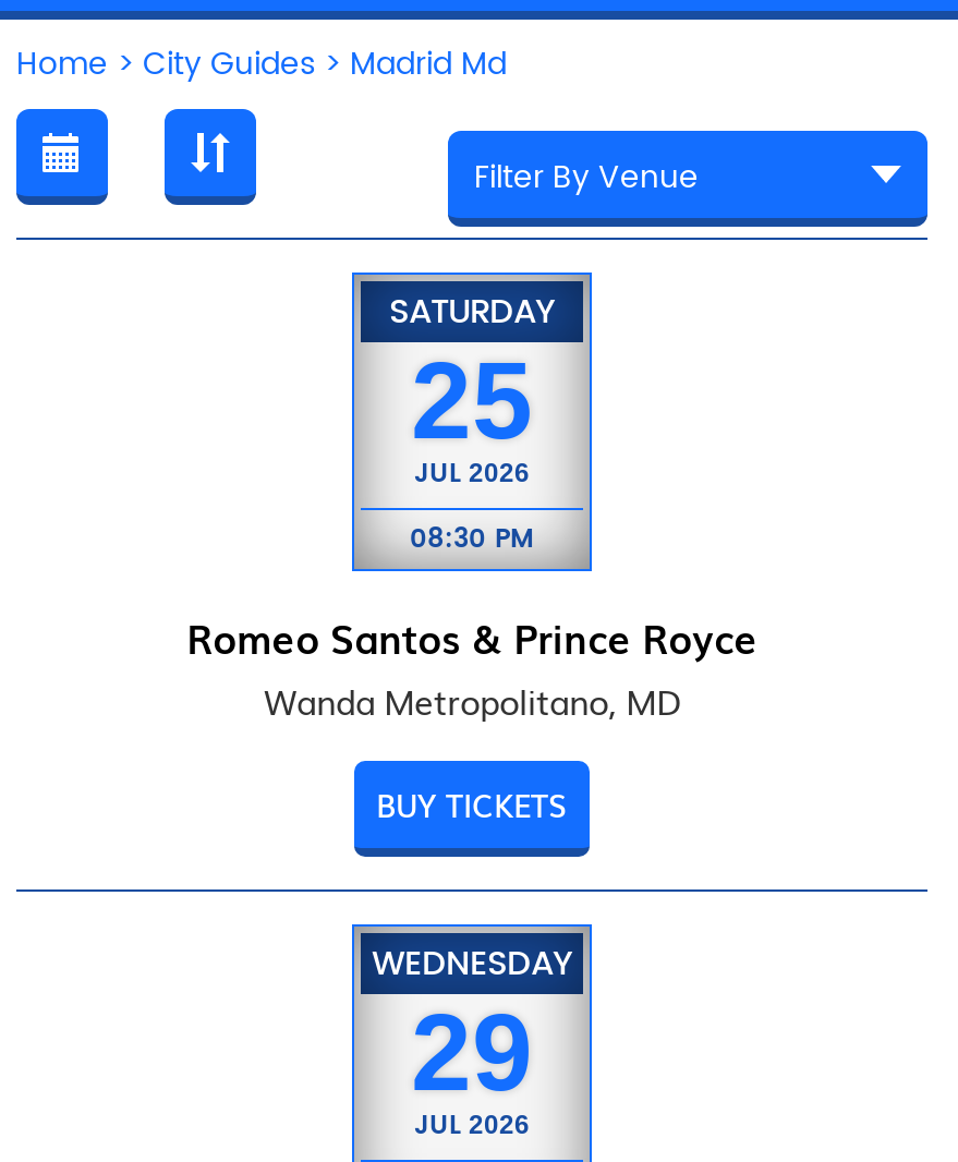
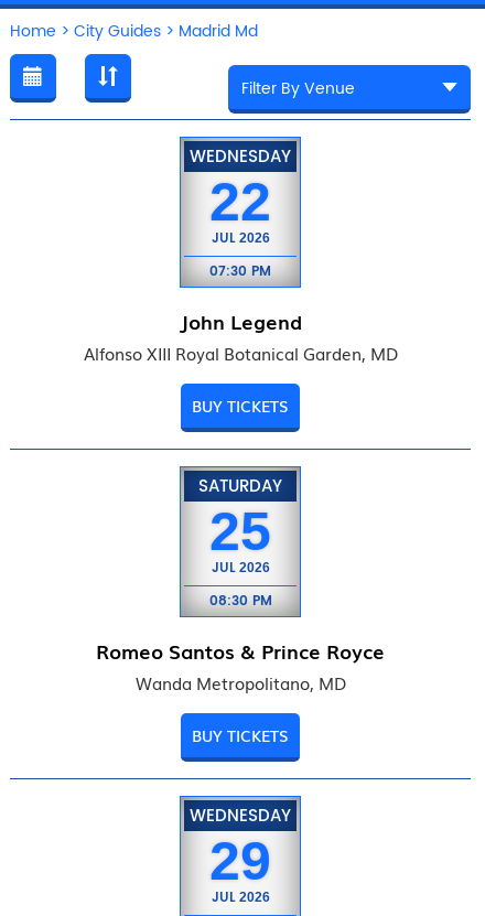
+ WEDNESDAY
+ 22
+ JUL 2026
+ 07:30 PM
+ John Legend
+ Alfonso XIII Royal Botanical Garden, MD
+ BUY TICKETS
